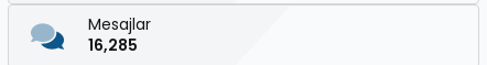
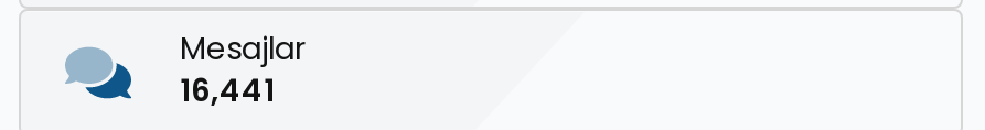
- 16,285
+ 16,441
